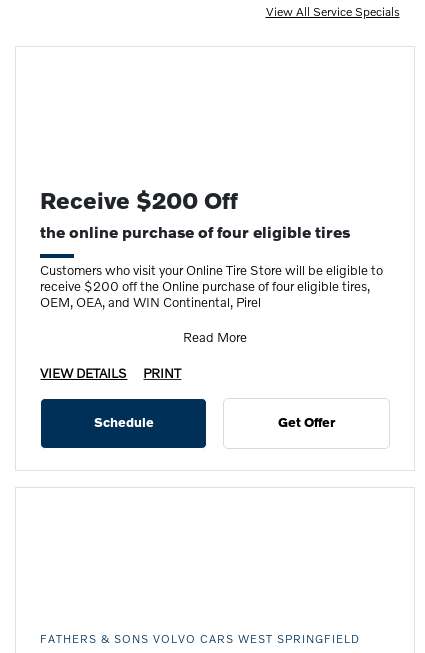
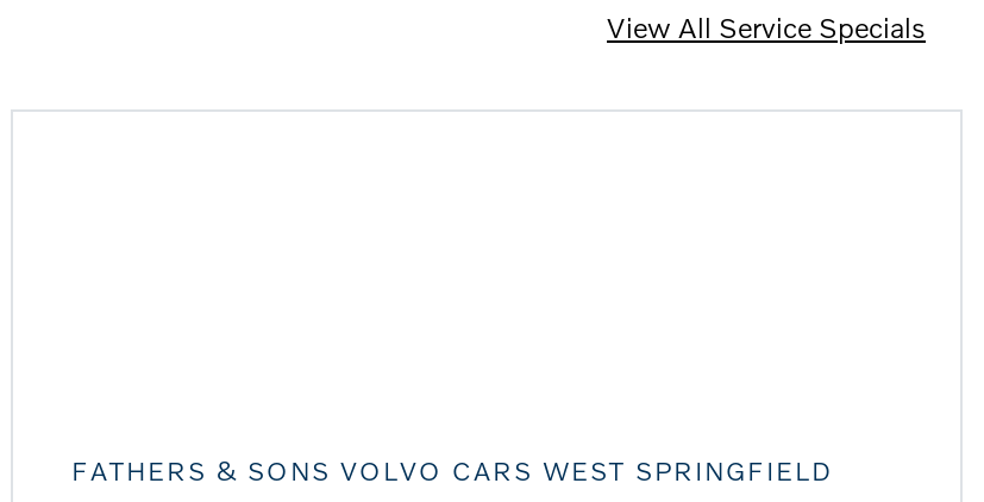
- Receive $200 Off
- the online purchase of four eligible tires
- Customers who visit your Online Tire Store will be eligible to
- receive $200 off the Online purchase of four eligible tires,
- OEM, OEA, and WIN Continental, Pirel
- Read More
- VIEW DETAILS
- PRINT
- Schedule
- Get Offer
